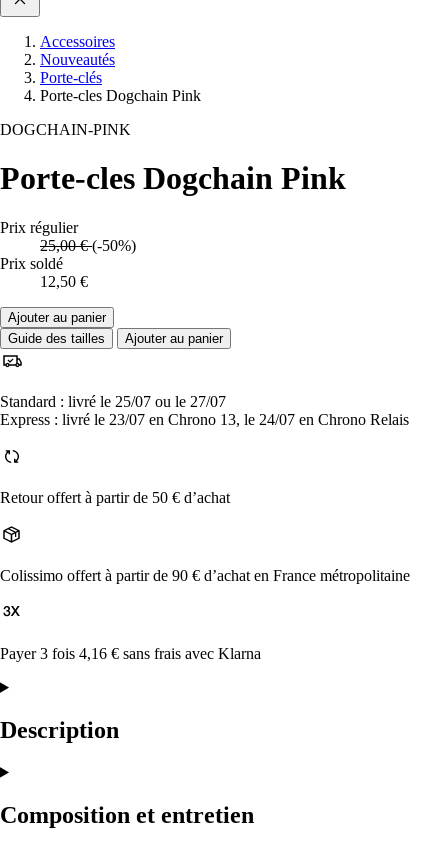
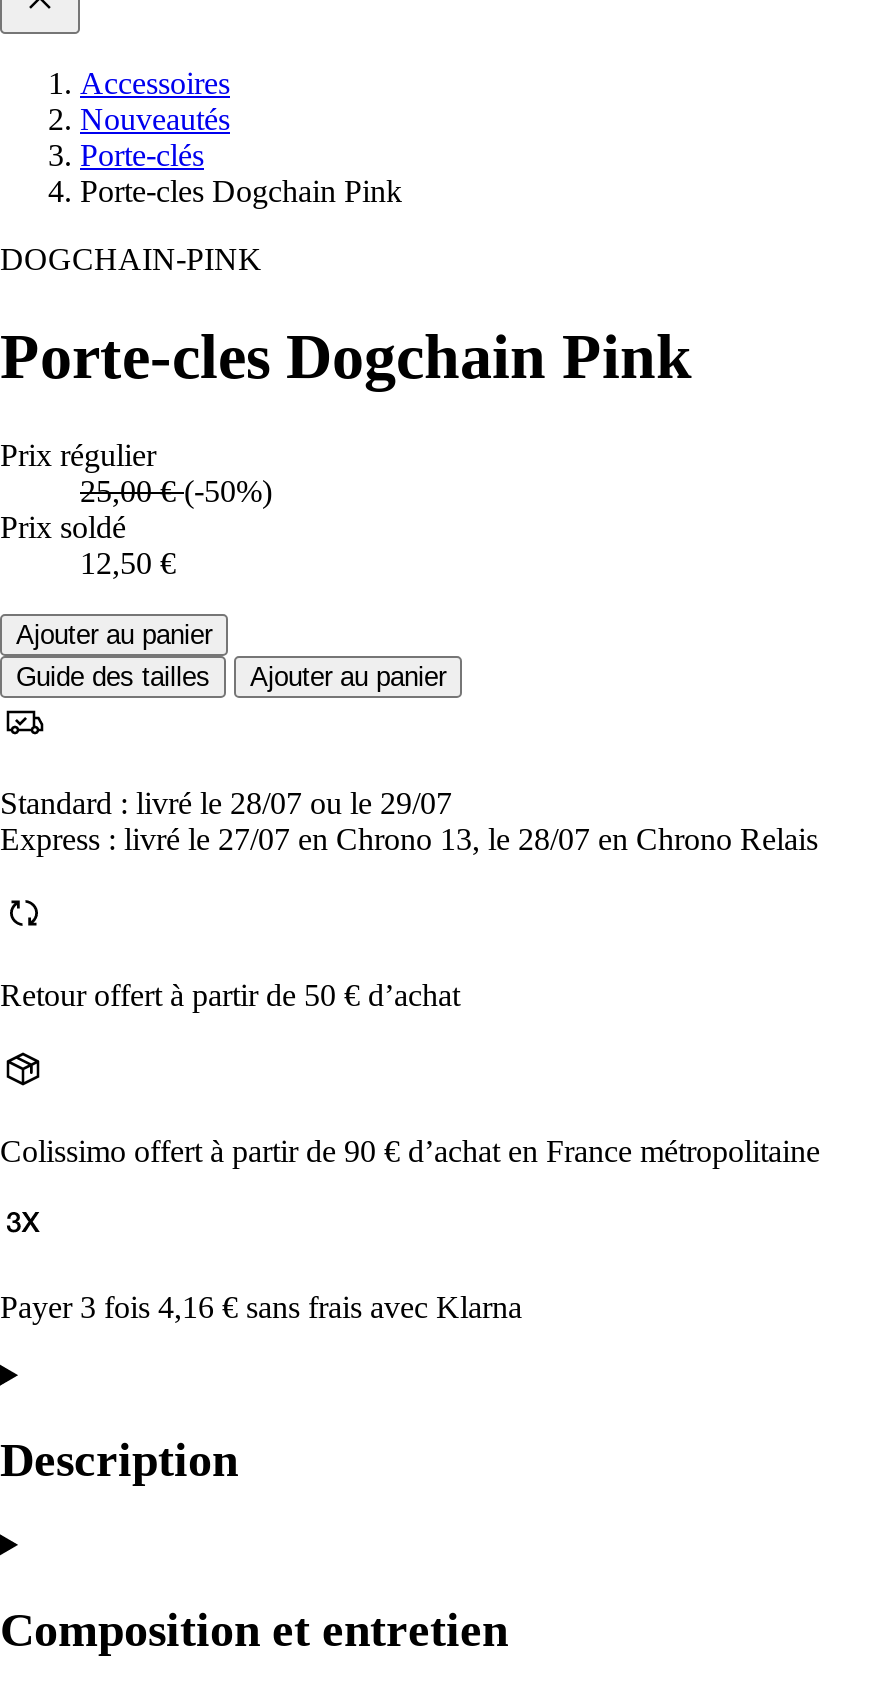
- Standard : livré le 25/07 ou le 27/07
+ Standard : livré le 28/07 ou le 29/07

- Express : livré le 23/07 en Chrono 13, le 24/07 en Chrono Relais
+ Express : livré le 27/07 en Chrono 13, le 28/07 en Chrono Relais
